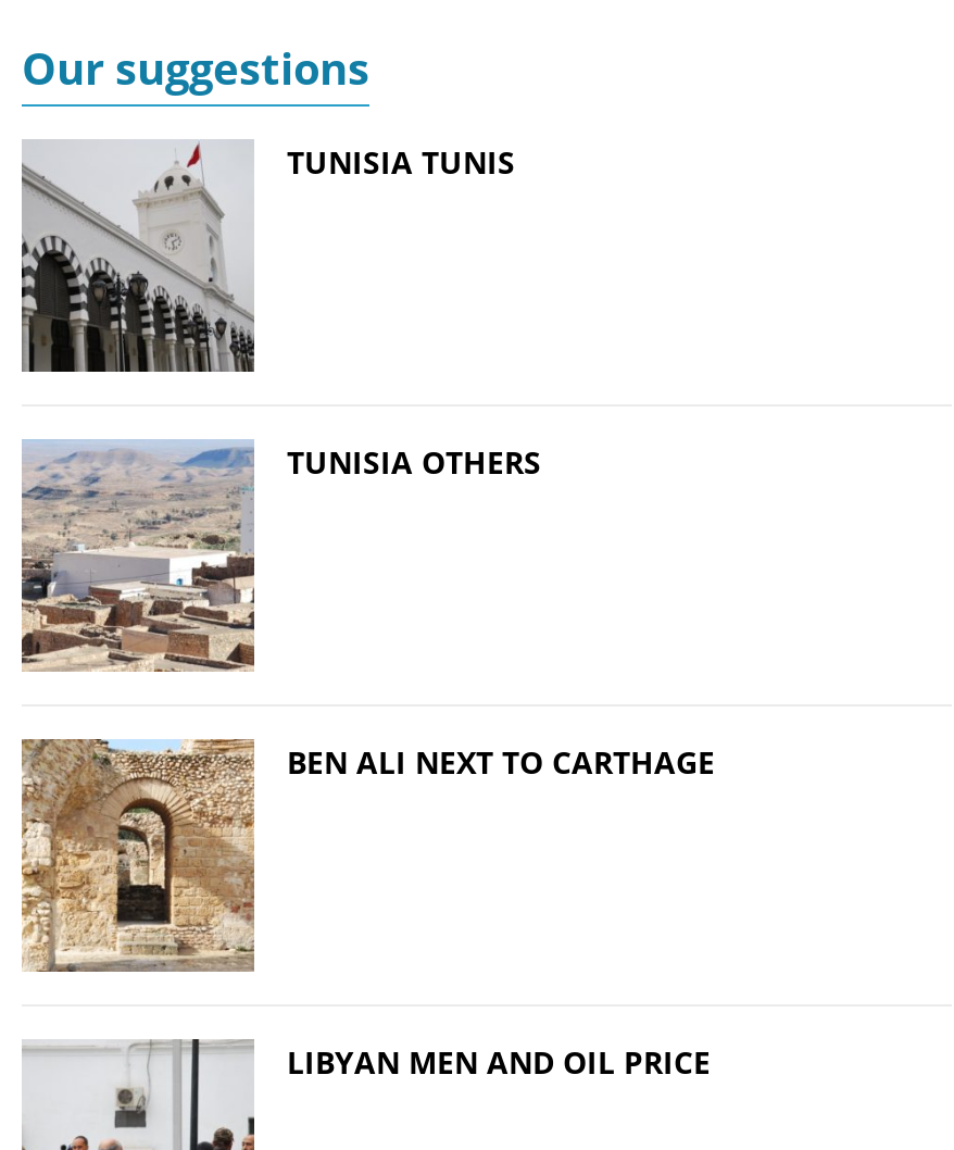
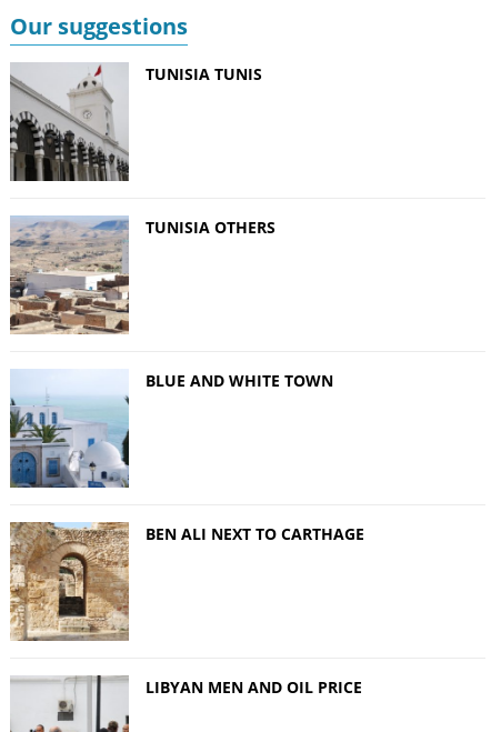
+ [image]
+ BLUE AND WHITE TOWN
